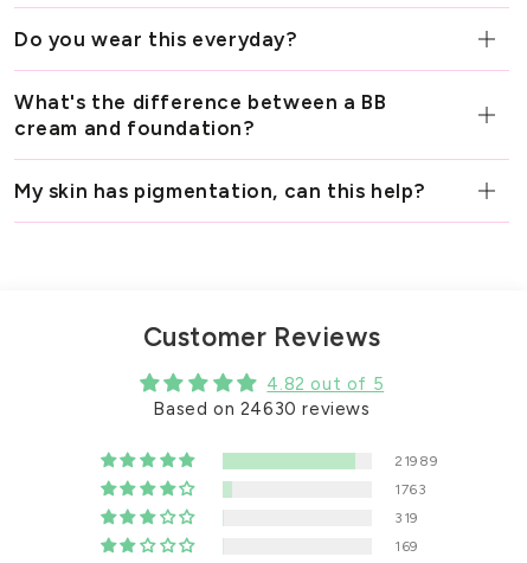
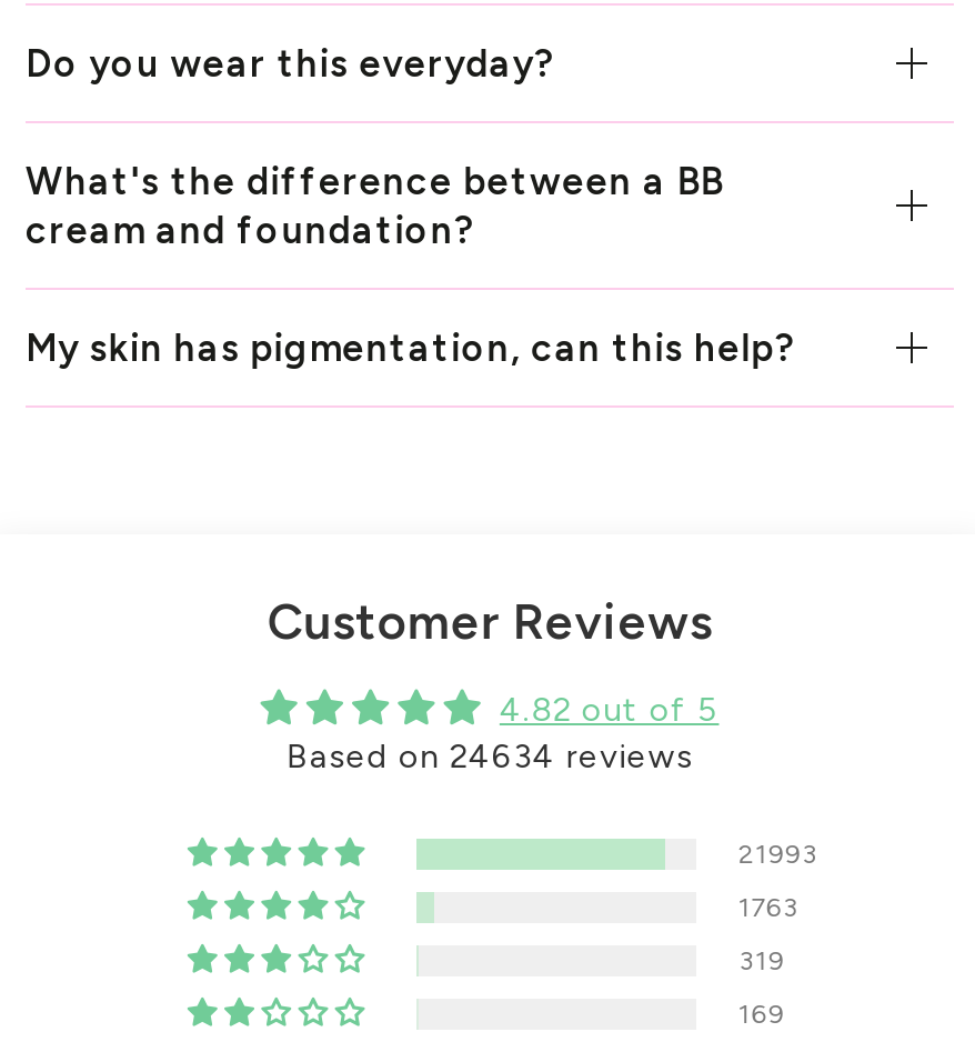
- Based on 24630 reviews
+ Based on 24634 reviews

- 21989
+ 21993
